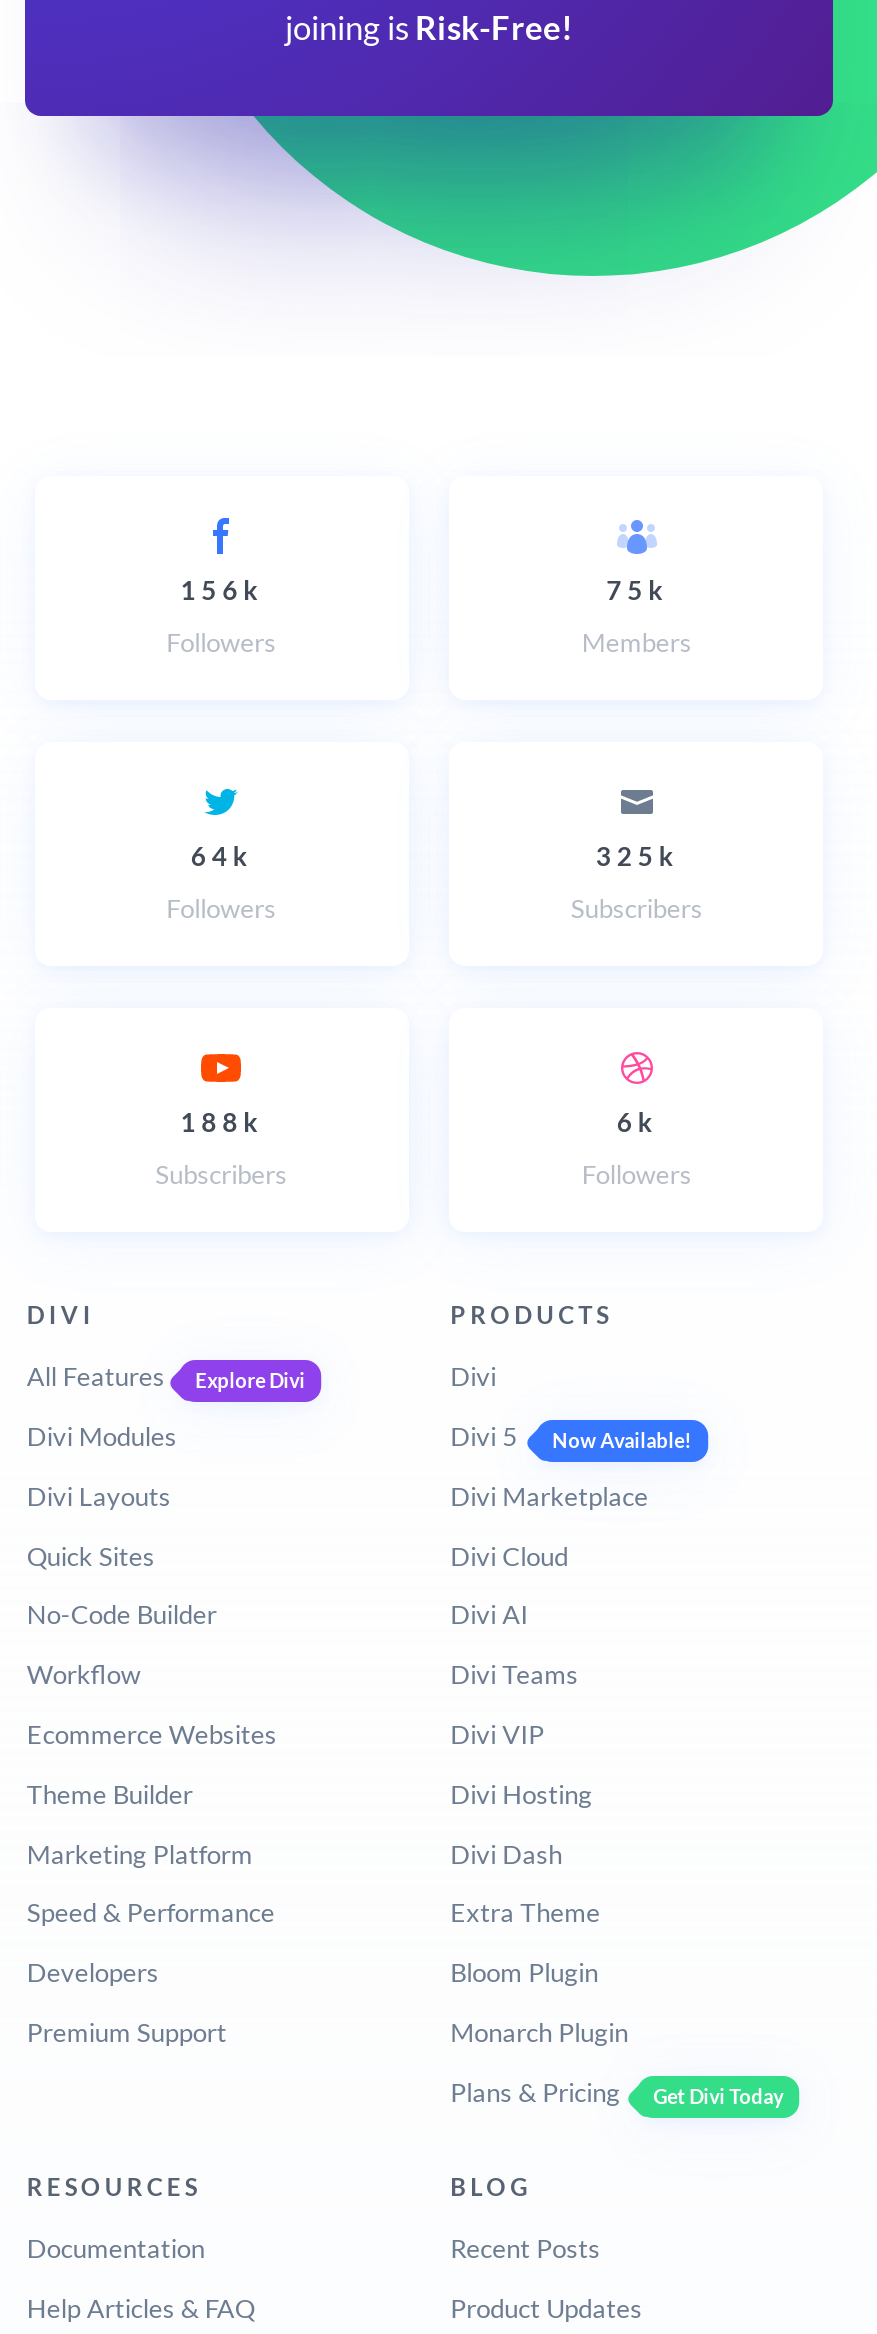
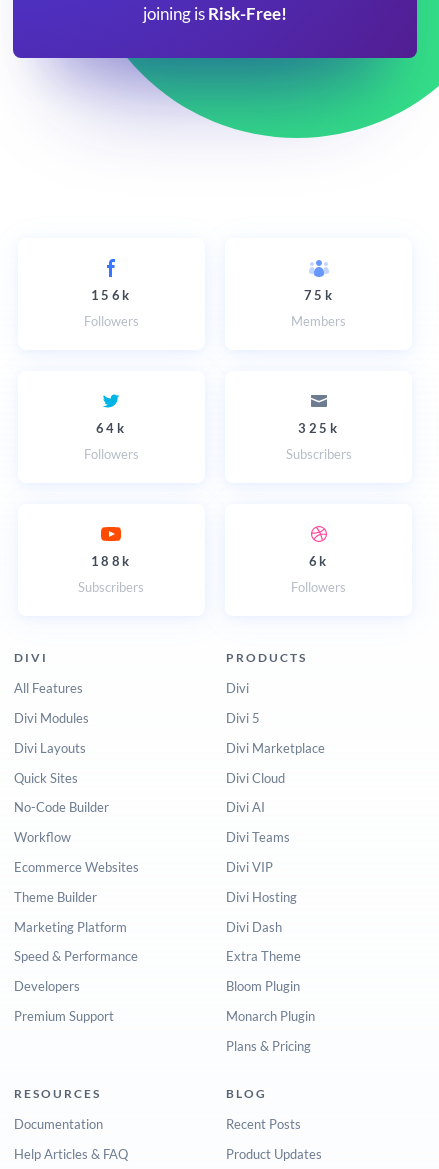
- Explore Divi

- Now Available!

- Get Divi Today
